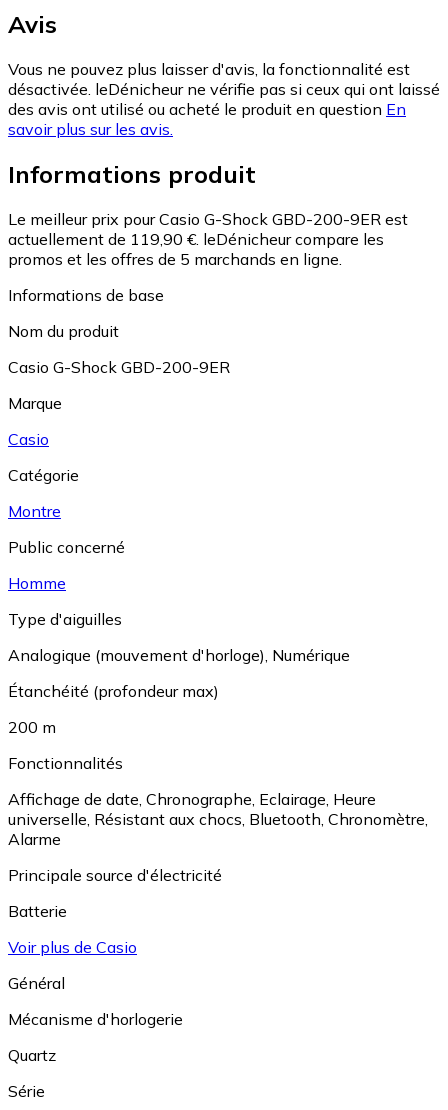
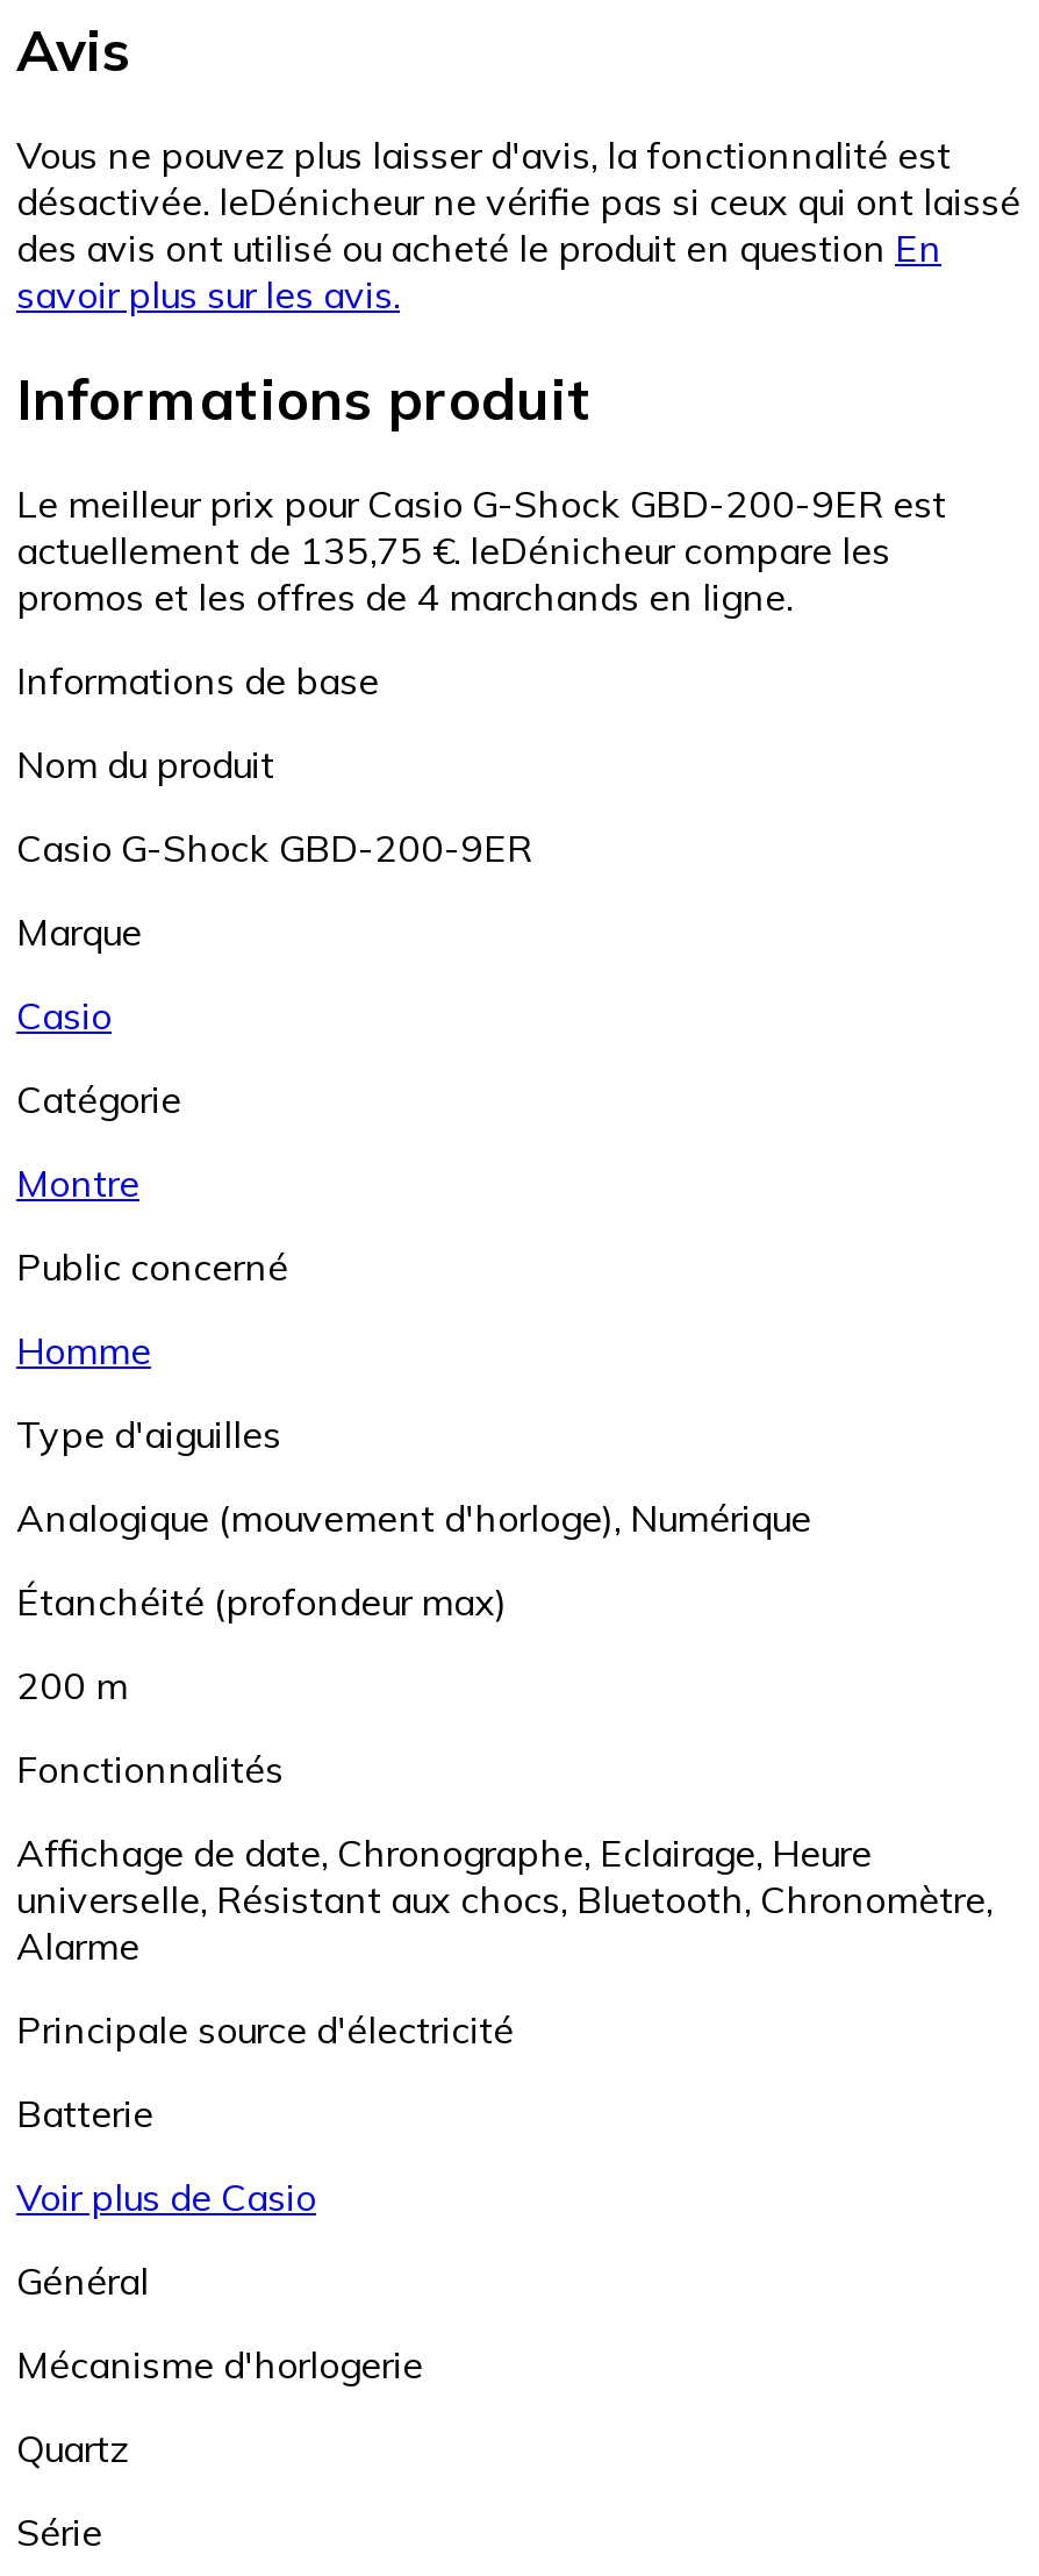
- actuellement de 119,90 €. leDénicheur compare les
+ actuellement de 135,75 €. leDénicheur compare les

- promos et les offres de 5 marchands en ligne.
+ promos et les offres de 4 marchands en ligne.
